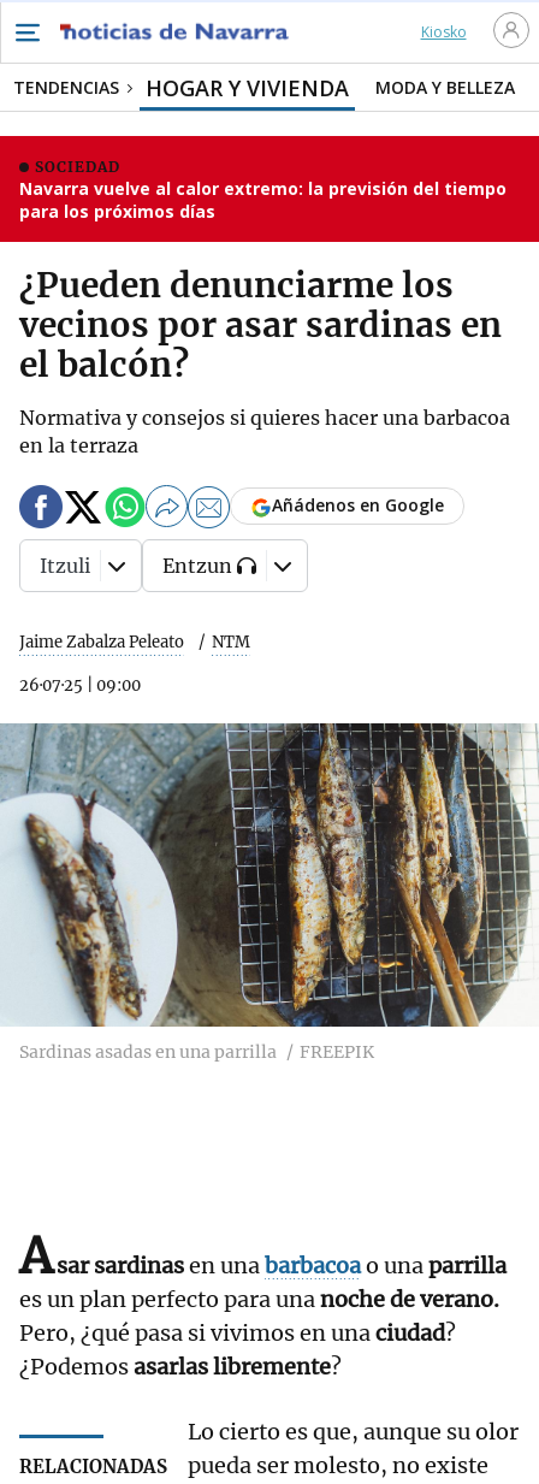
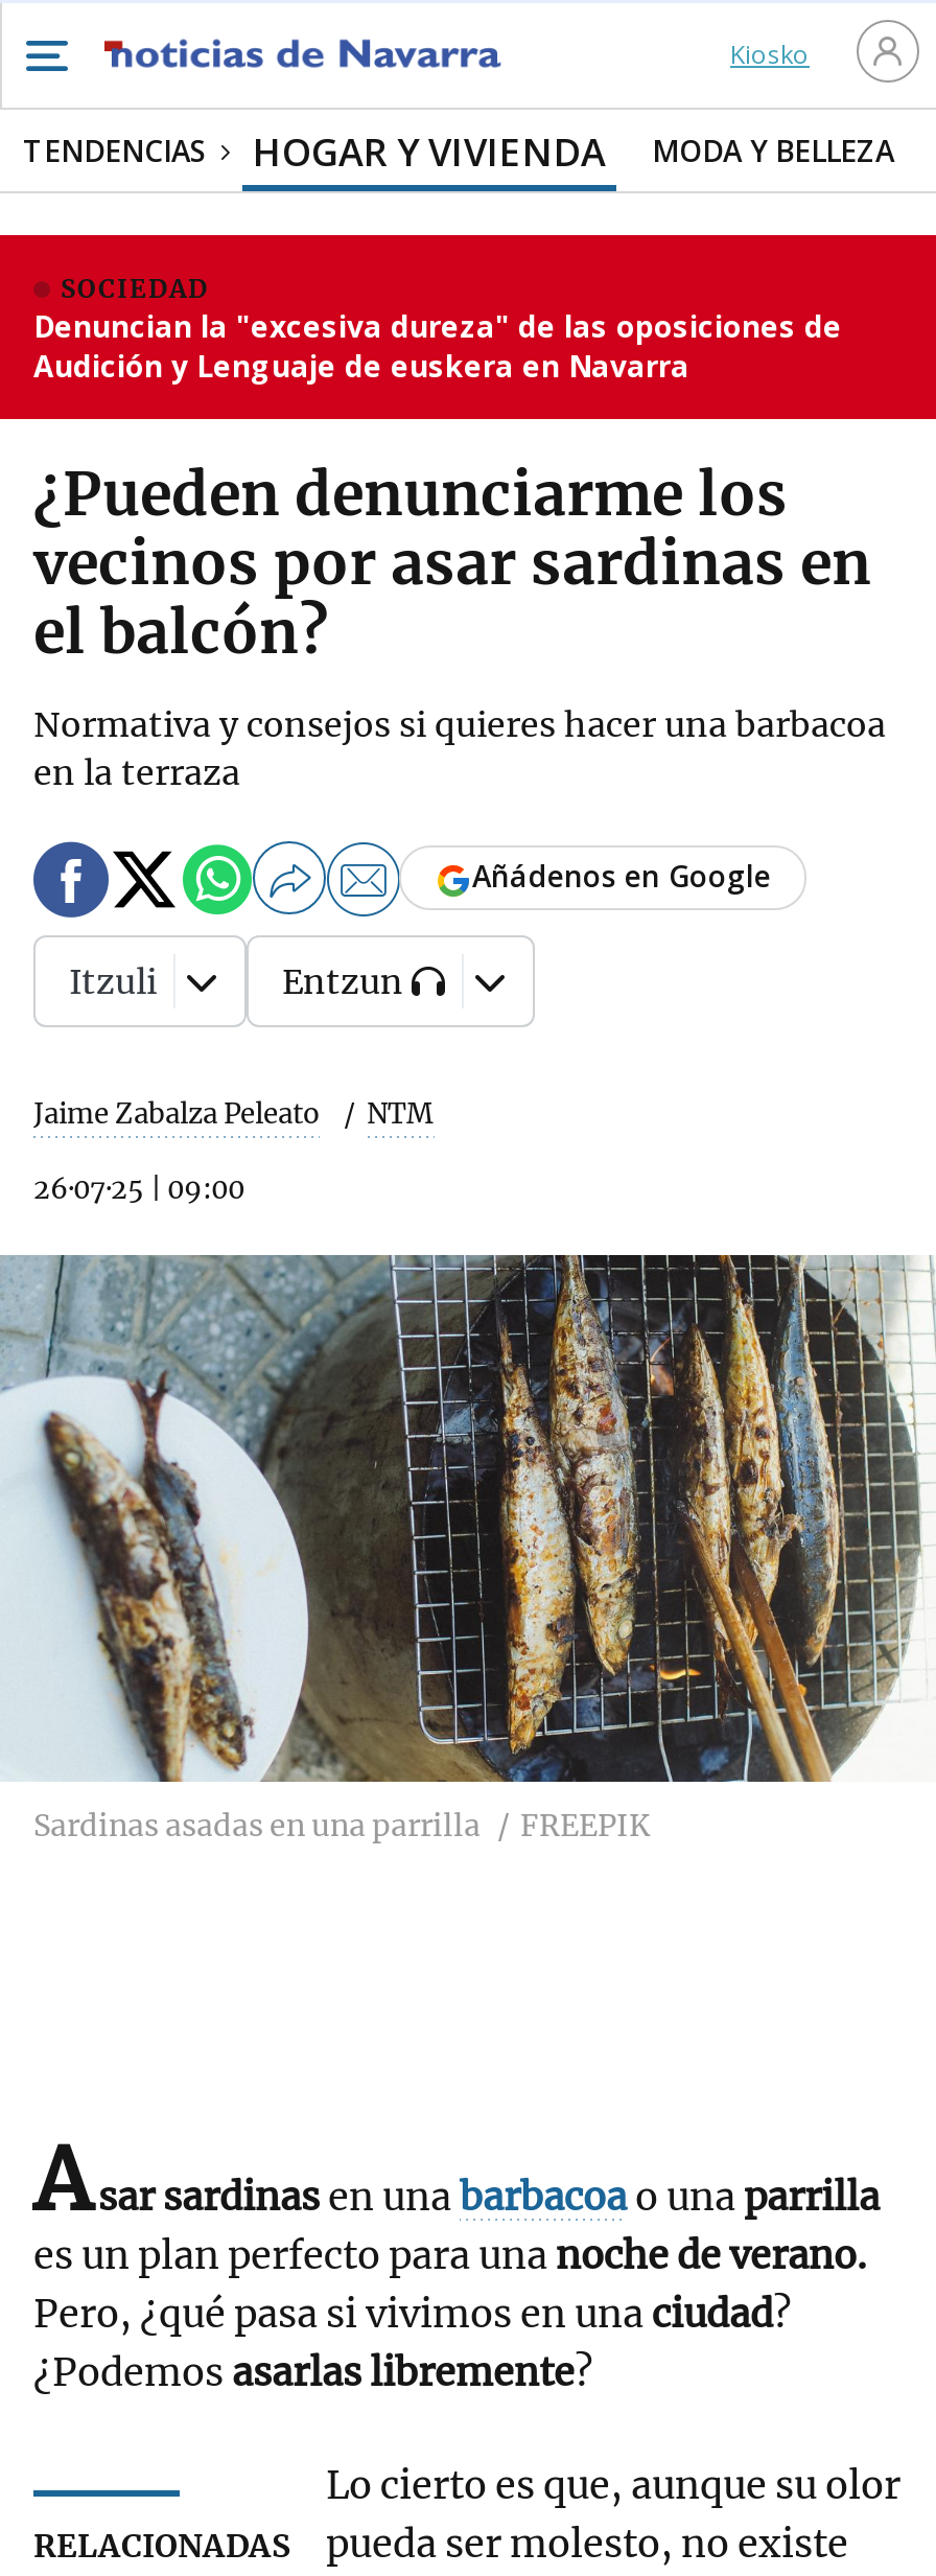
- Navarra vuelve al calor extremo: la previsión del tiempo
- para los próximos días
+ Denuncian la "excesiva dureza" de las oposiciones de
+ Audición y Lenguaje de euskera en Navarra
